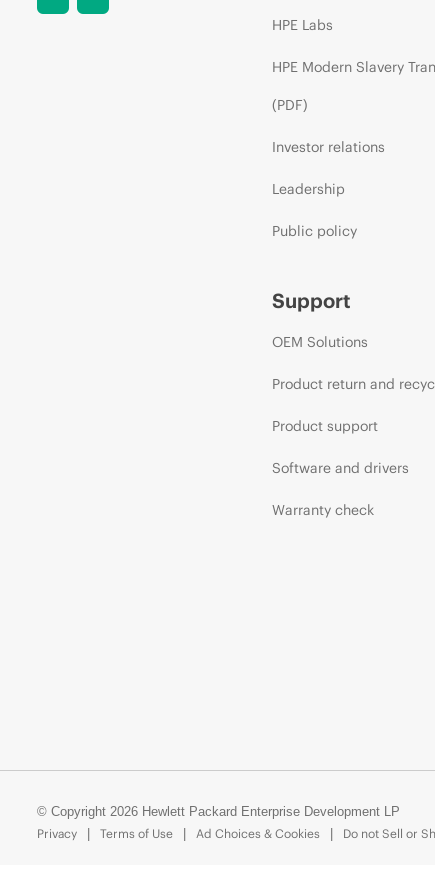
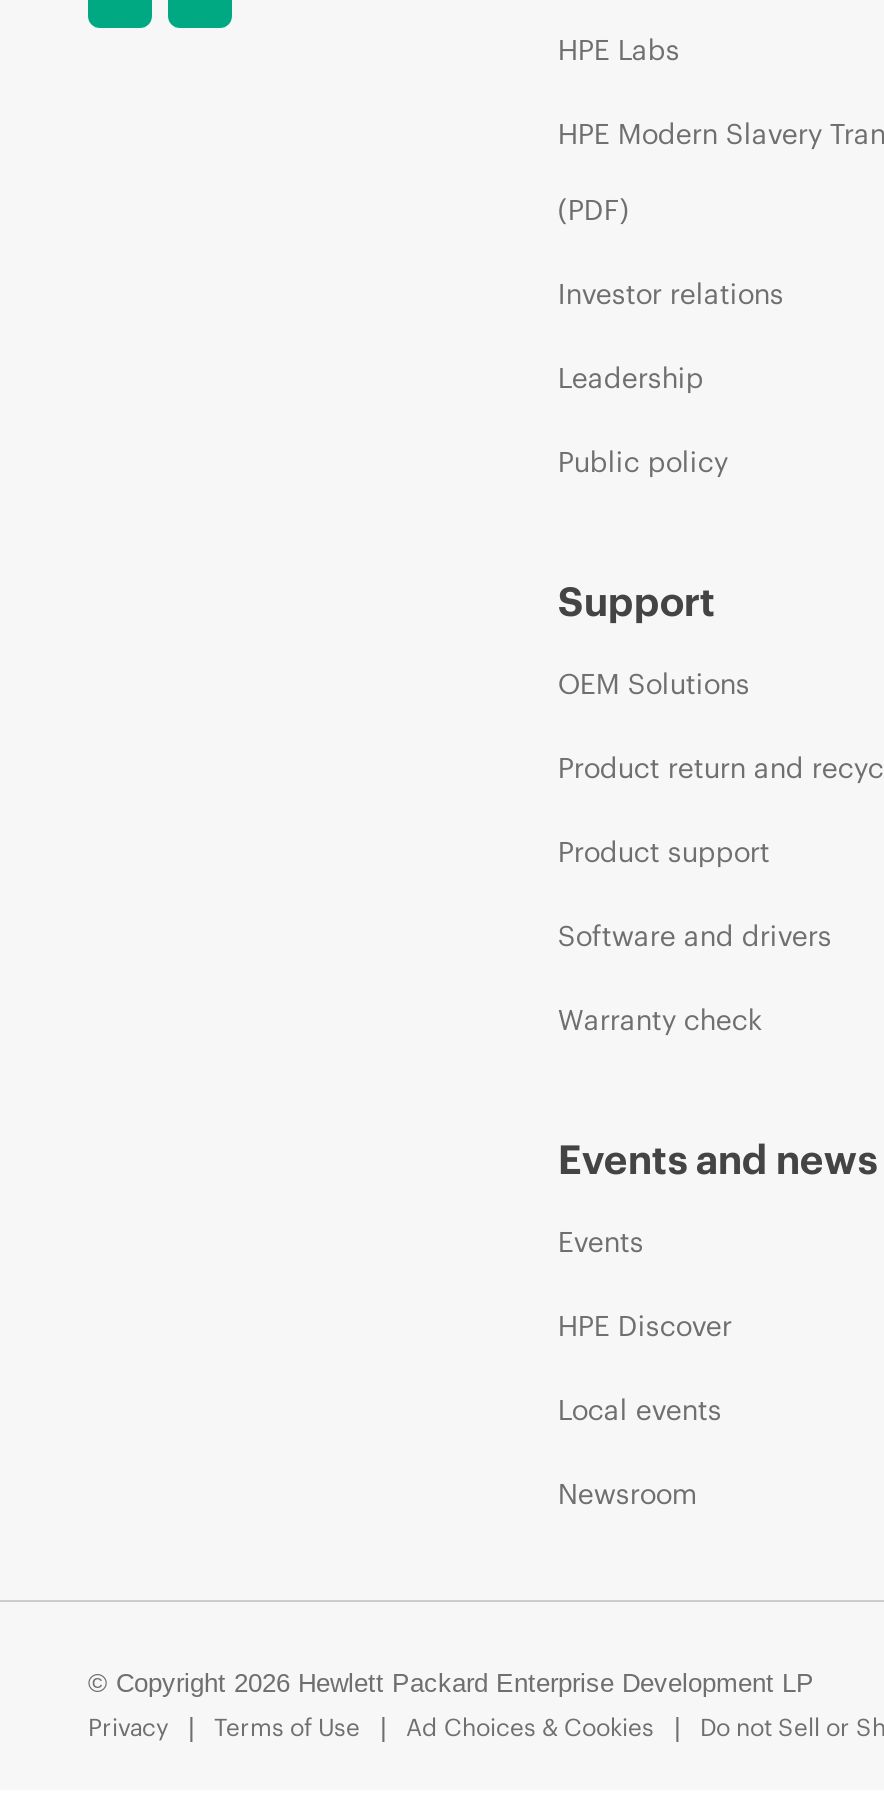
+ Events and news
+ Events
+ HPE Discover
+ Local events
+ Newsroom
